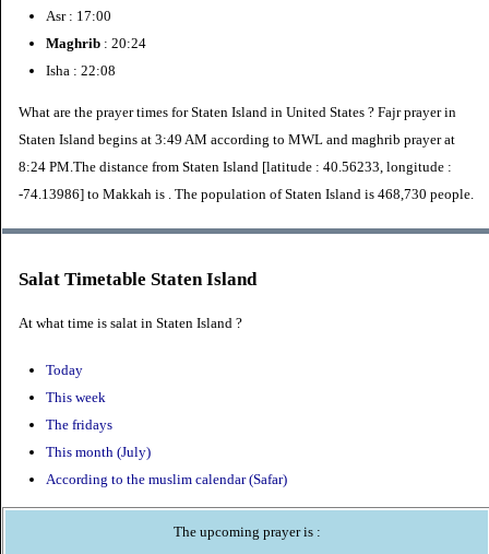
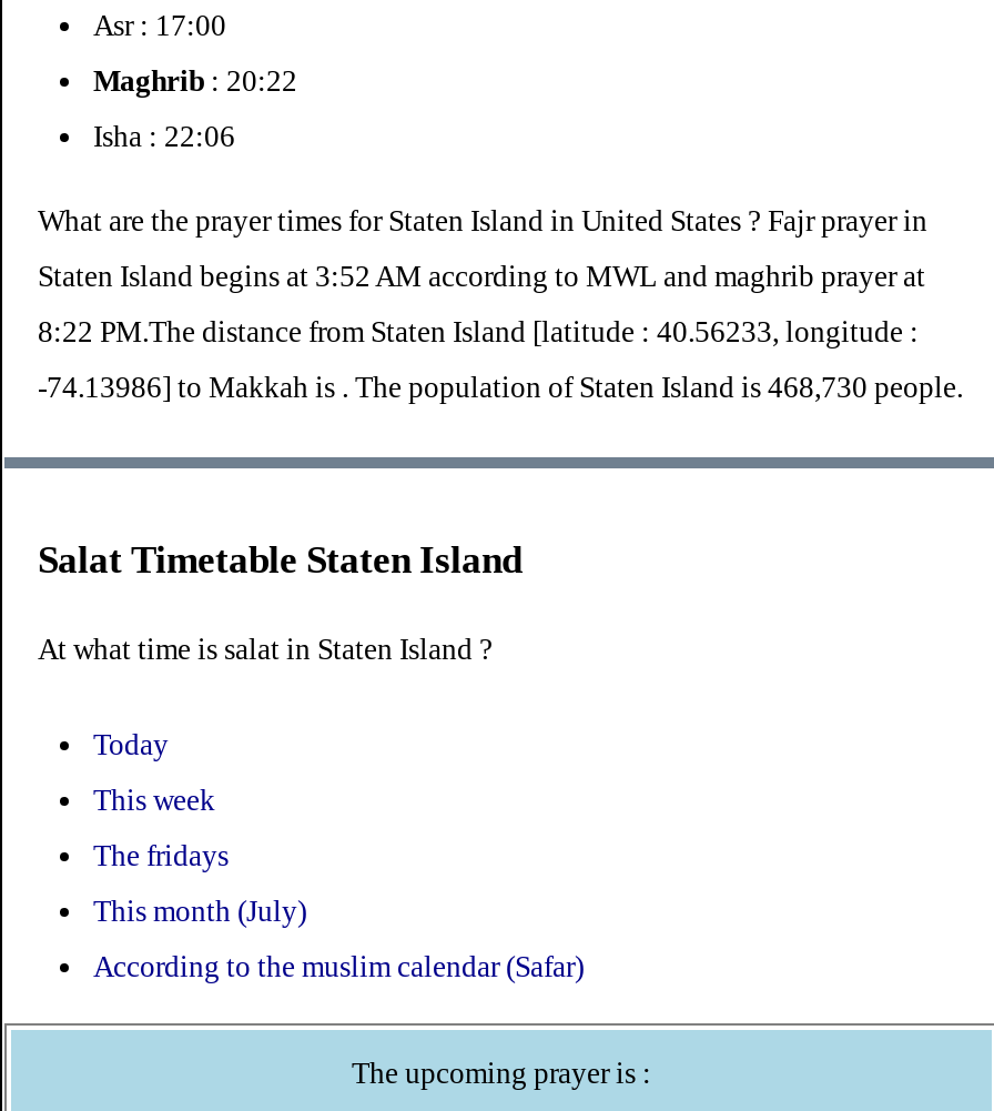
- Maghrib: 20:24
+ Maghrib: 20:22

- Isha : 22:08
+ Isha : 22:06

- Staten Island begins at 3:49 AM according to MWL and maghrib prayer at
+ Staten Island begins at 3:52 AM according to MWL and maghrib prayer at

- 8:24 PM.The distance from Staten Island [latitude : 40.56233, longitude :
+ 8:22 PM.The distance from Staten Island [latitude : 40.56233, longitude :
